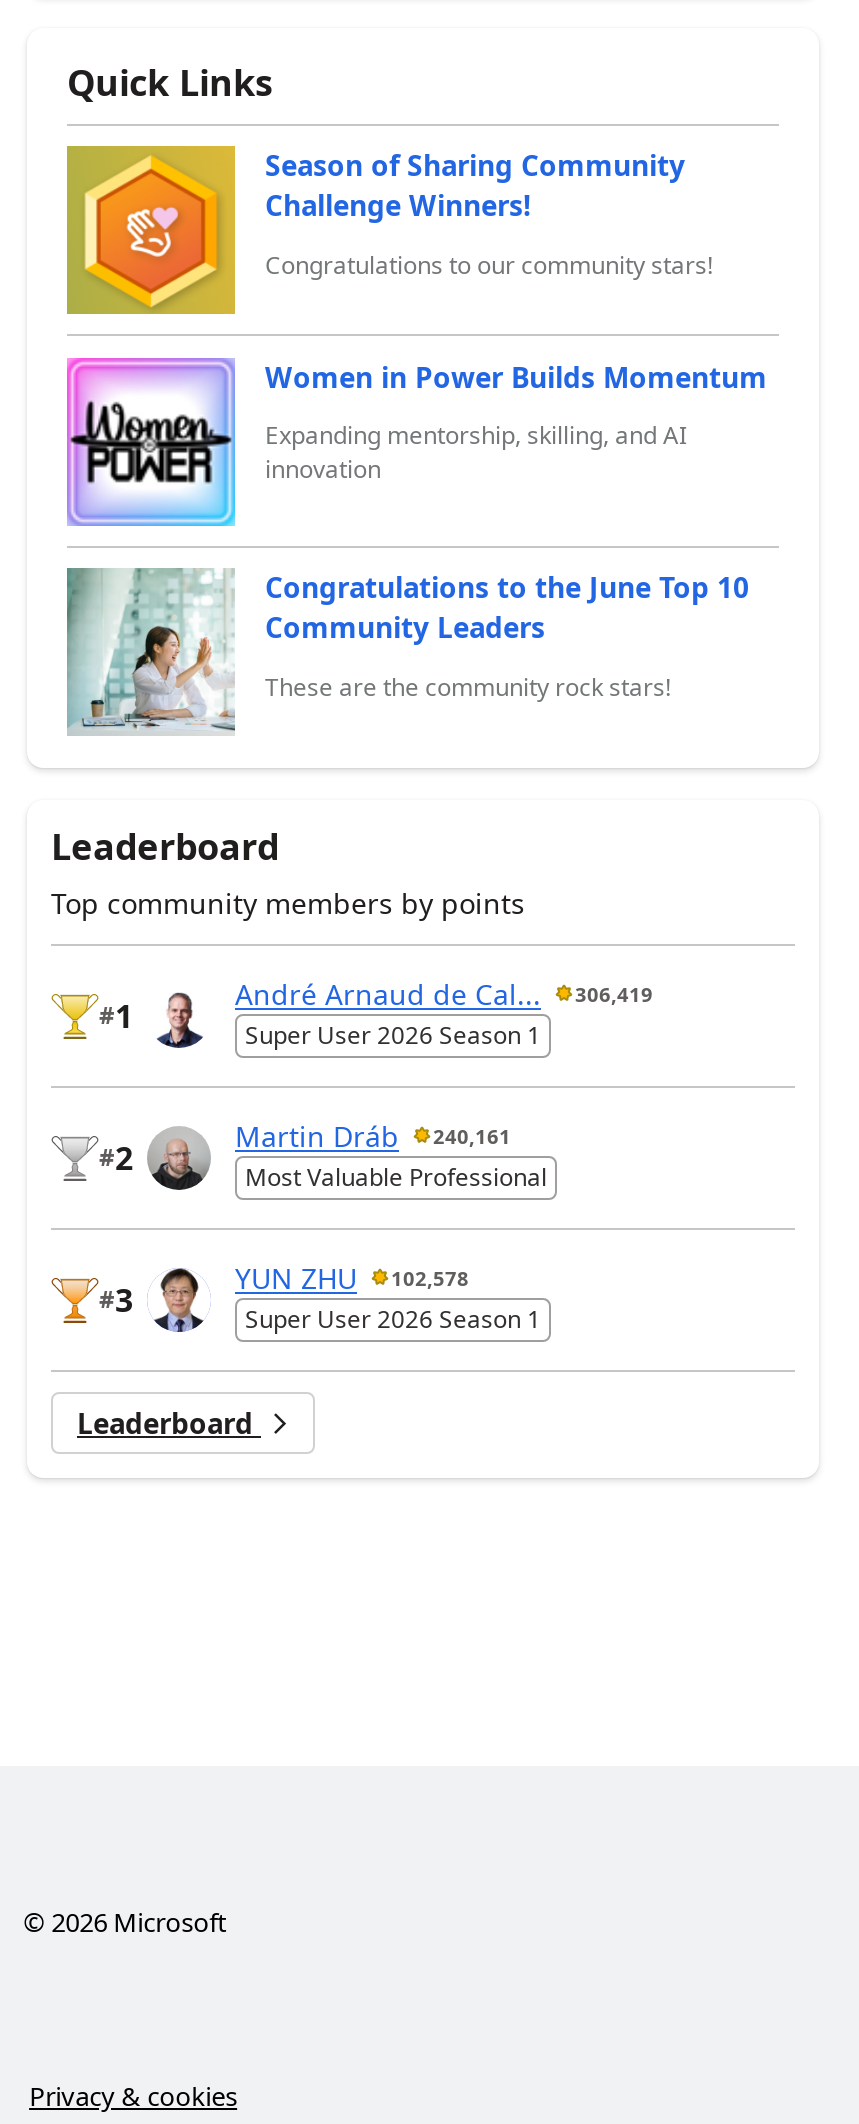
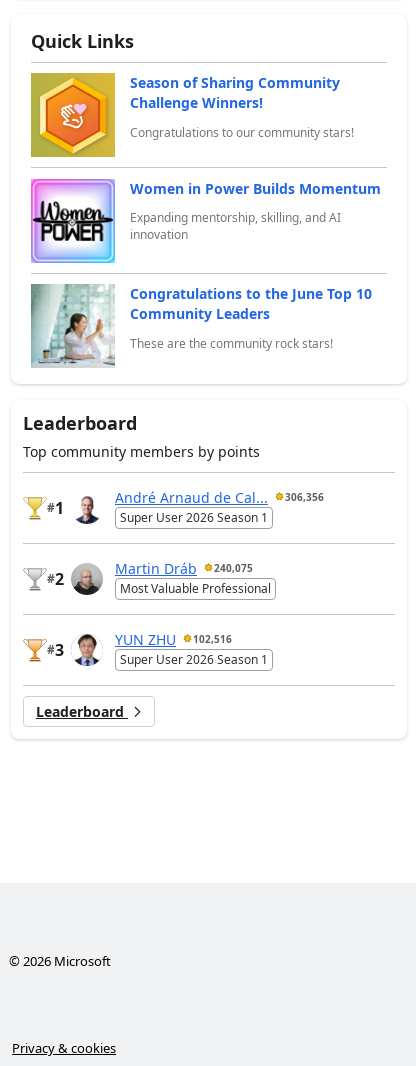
- André Arnaud de Cal... 306,419
+ André Arnaud de Cal... 306,356

- Martin Dráb 240,161
+ Martin Dráb 240,075

- YUN ZHU 102,578
+ YUN ZHU 102,516
